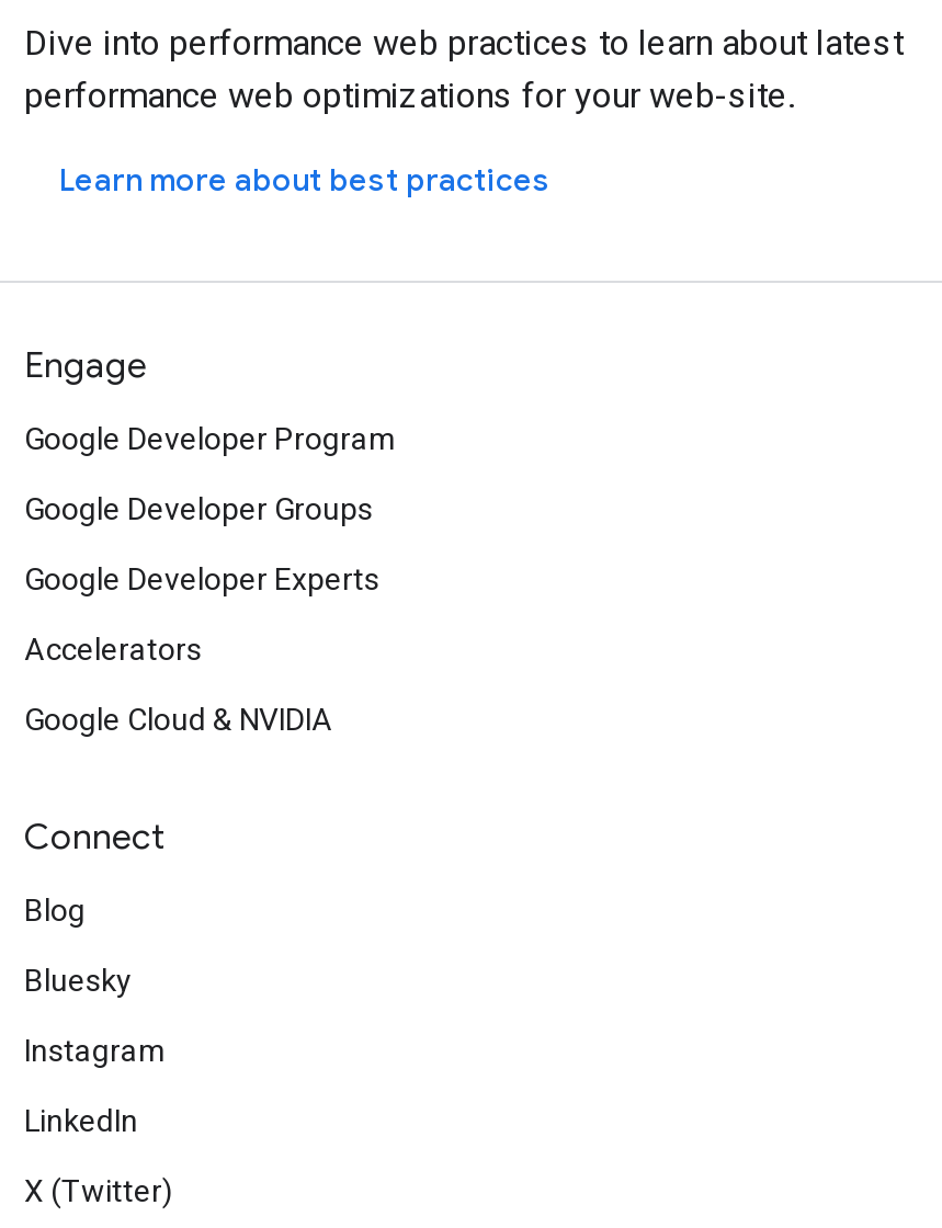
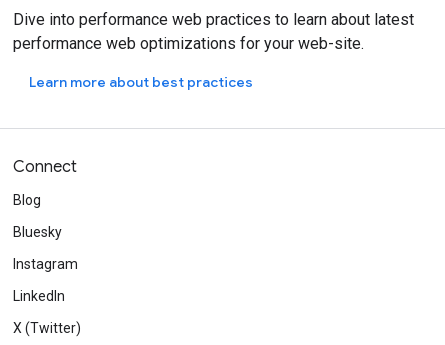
- Engage
- Google Developer Program
- Google Developer Groups
- Google Developer Experts
- Accelerators
- Google Cloud & NVIDIA
